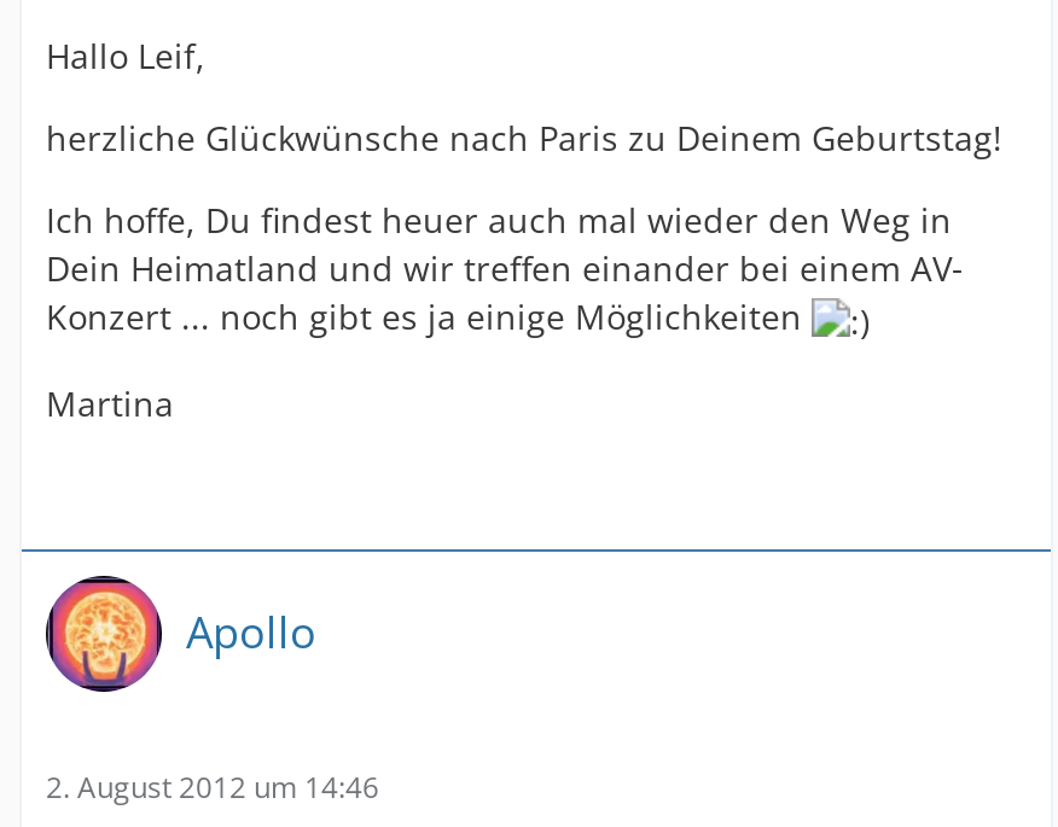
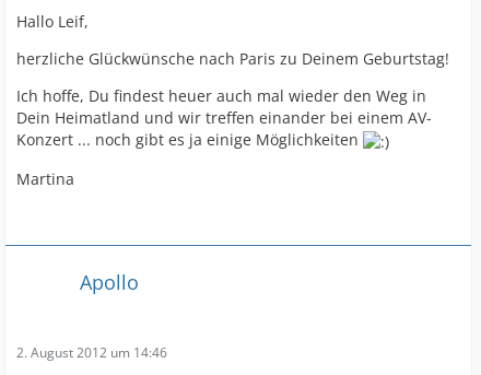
- [image]
